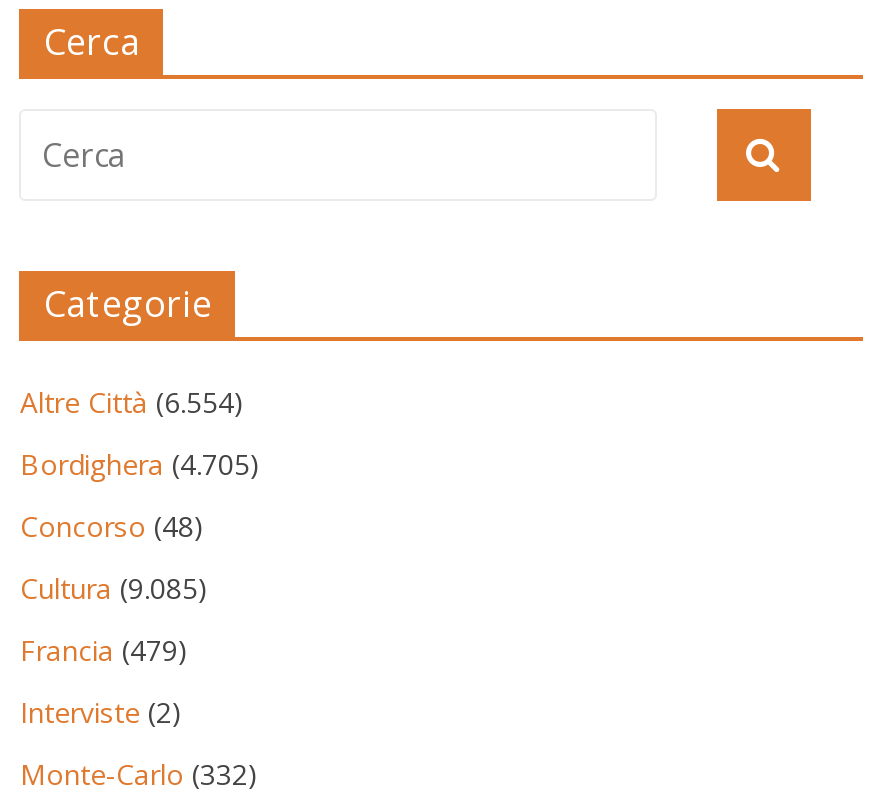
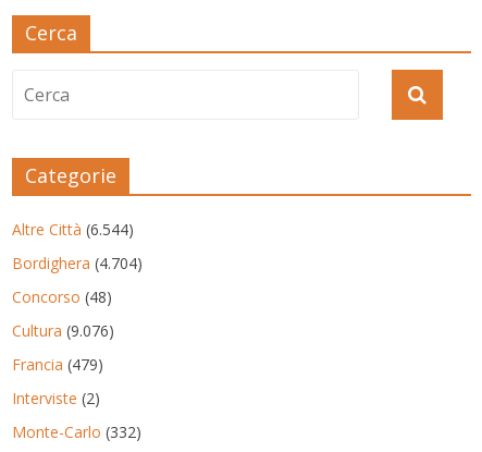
- Altre Città (6.554)
+ Altre Città (6.544)

- Bordighera (4.705)
+ Bordighera (4.704)

- Cultura (9.085)
+ Cultura (9.076)
